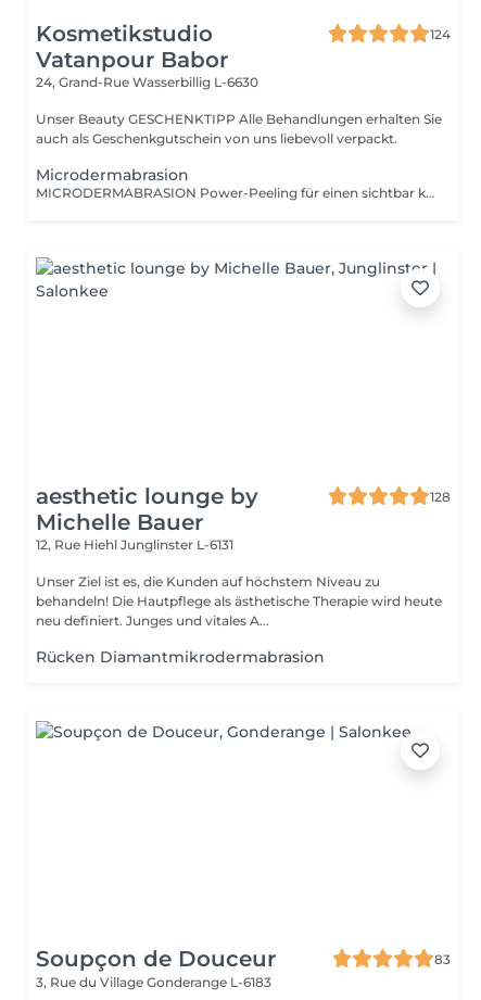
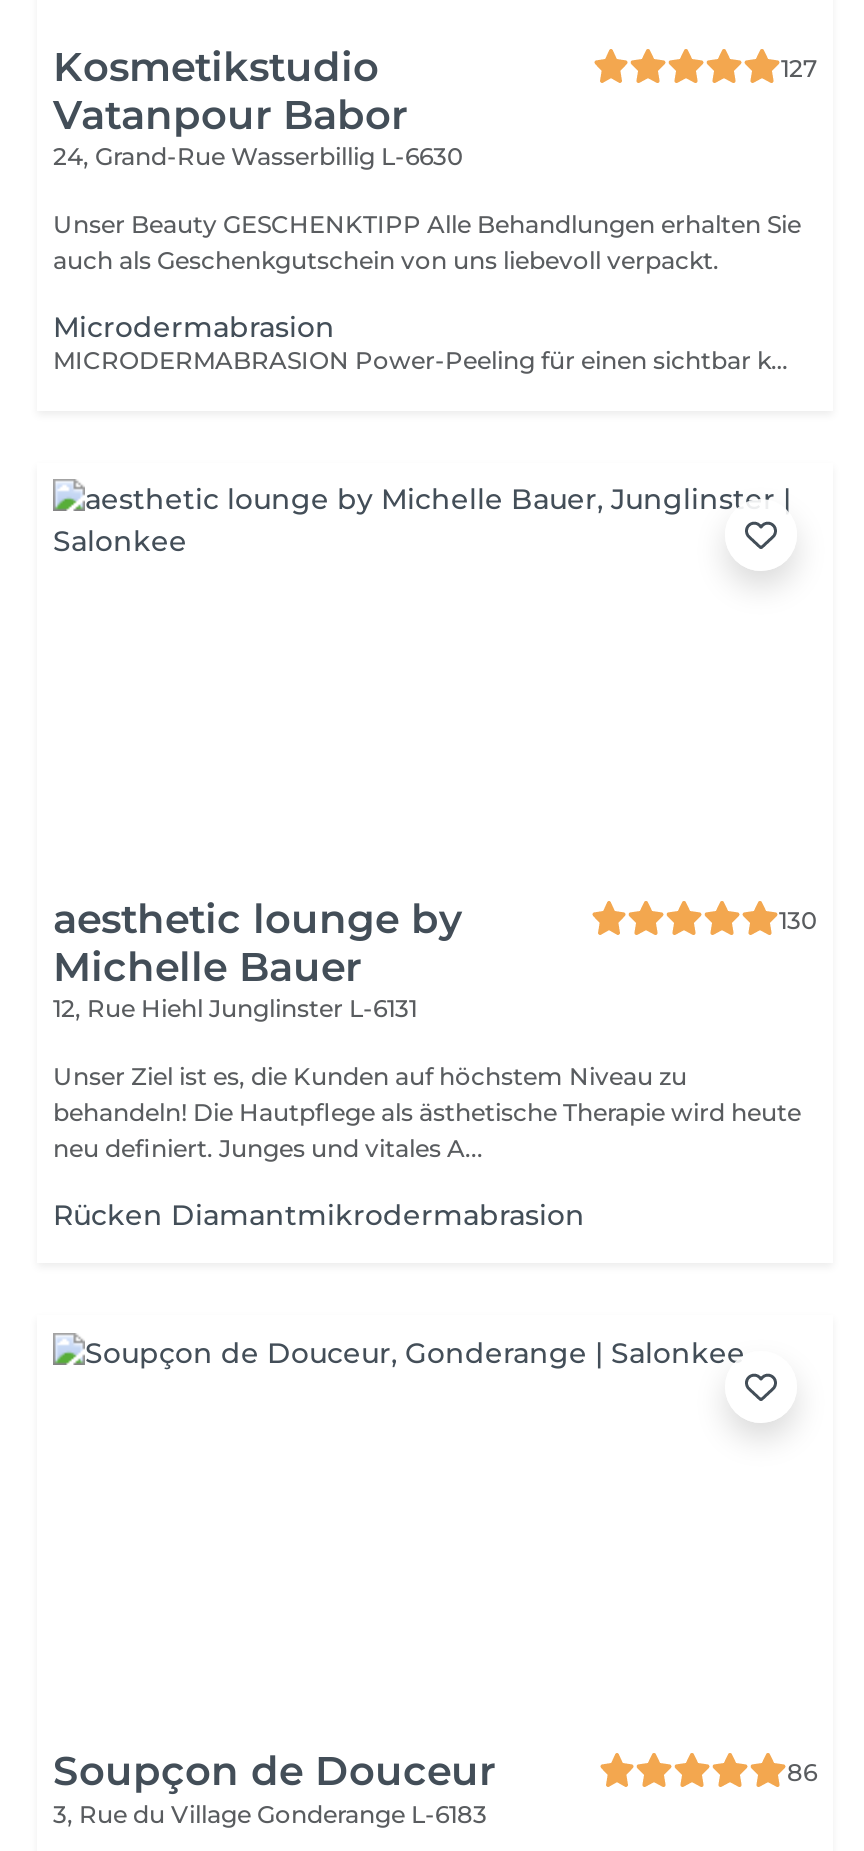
- 124
+ 127

- 128
+ 130

- 83
+ 86
